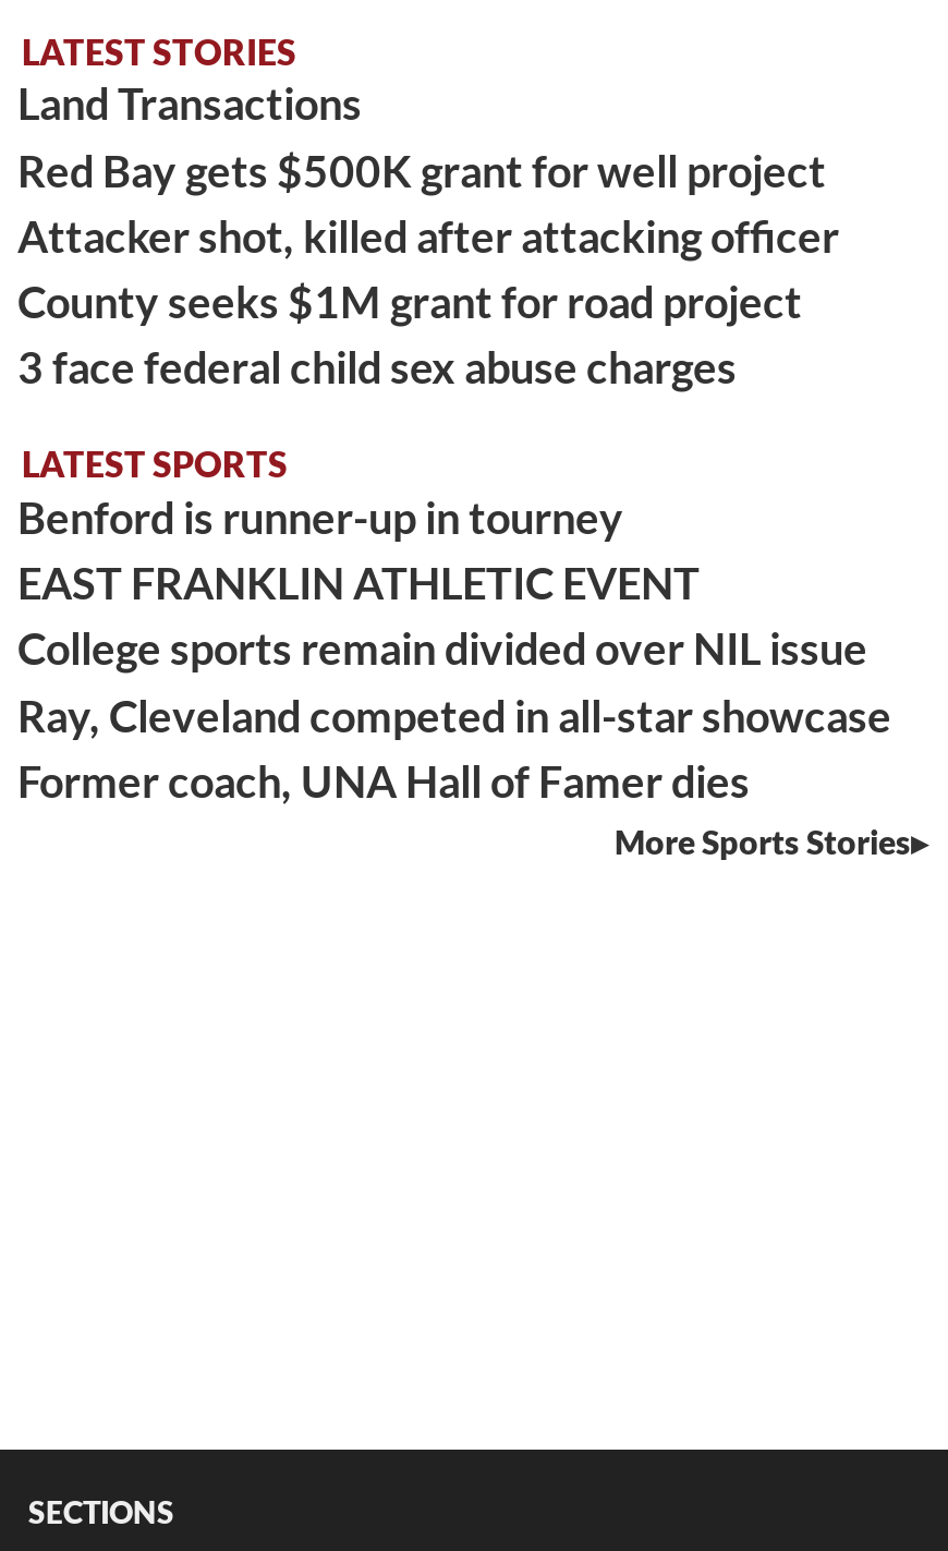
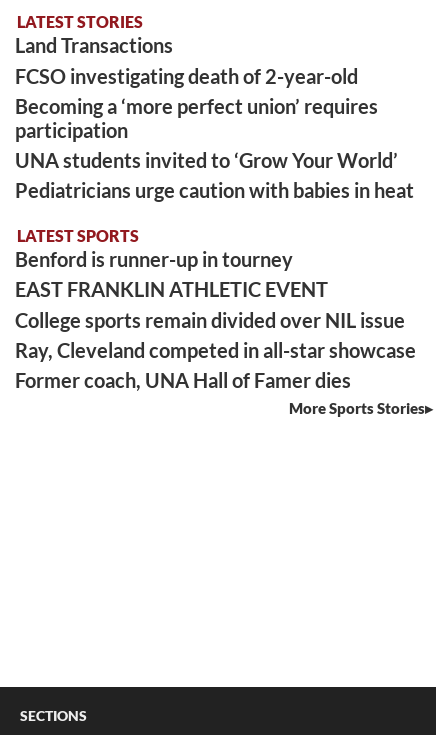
- Red Bay gets $500K grant for well project
- Attacker shot, killed after attacking officer
- County seeks $1M grant for road project
- 3 face federal child sex abuse charges
+ FCSO investigating death of 2-year-old
+ Becoming a ‘more perfect union’ requires
+ participation
+ UNA students invited to ‘Grow Your World’
+ Pediatricians urge caution with babies in heat
